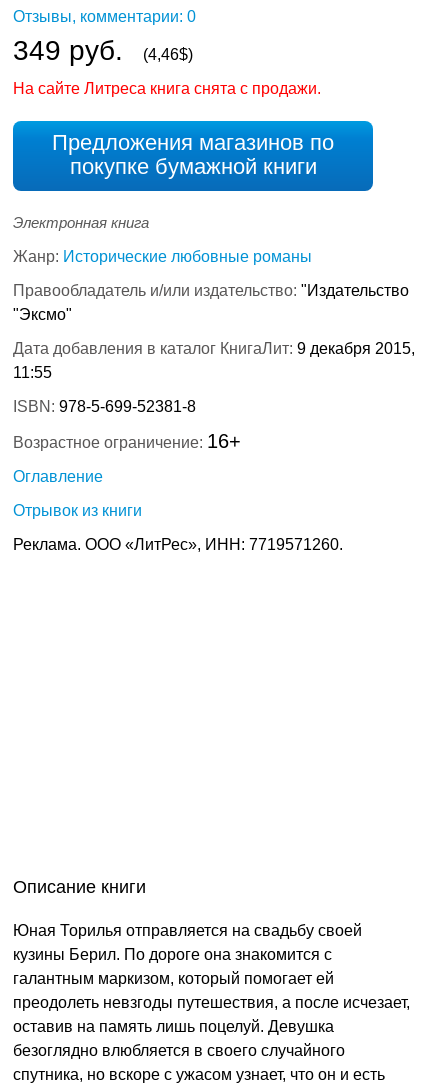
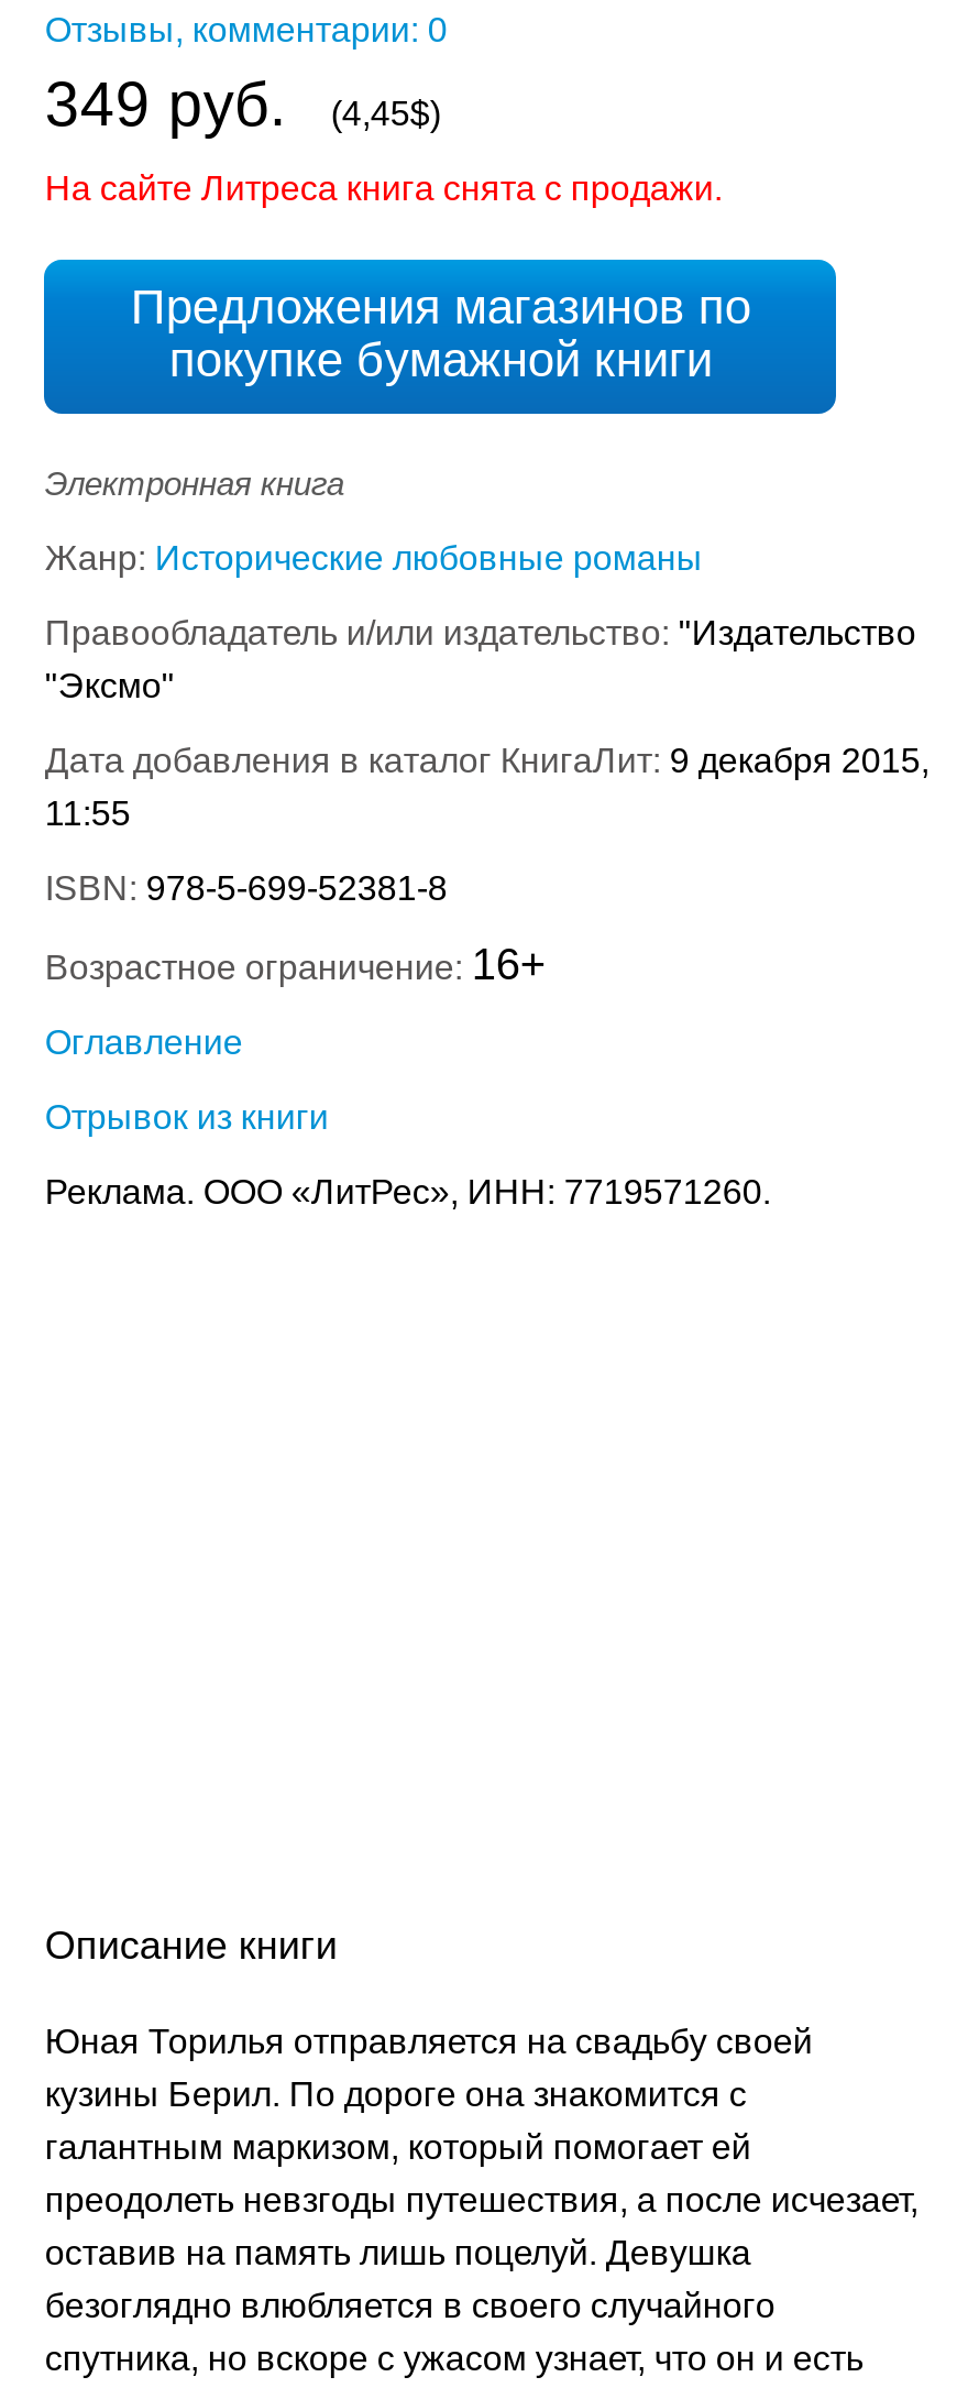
- 349 руб. (4,46$)
+ 349 руб. (4,45$)
